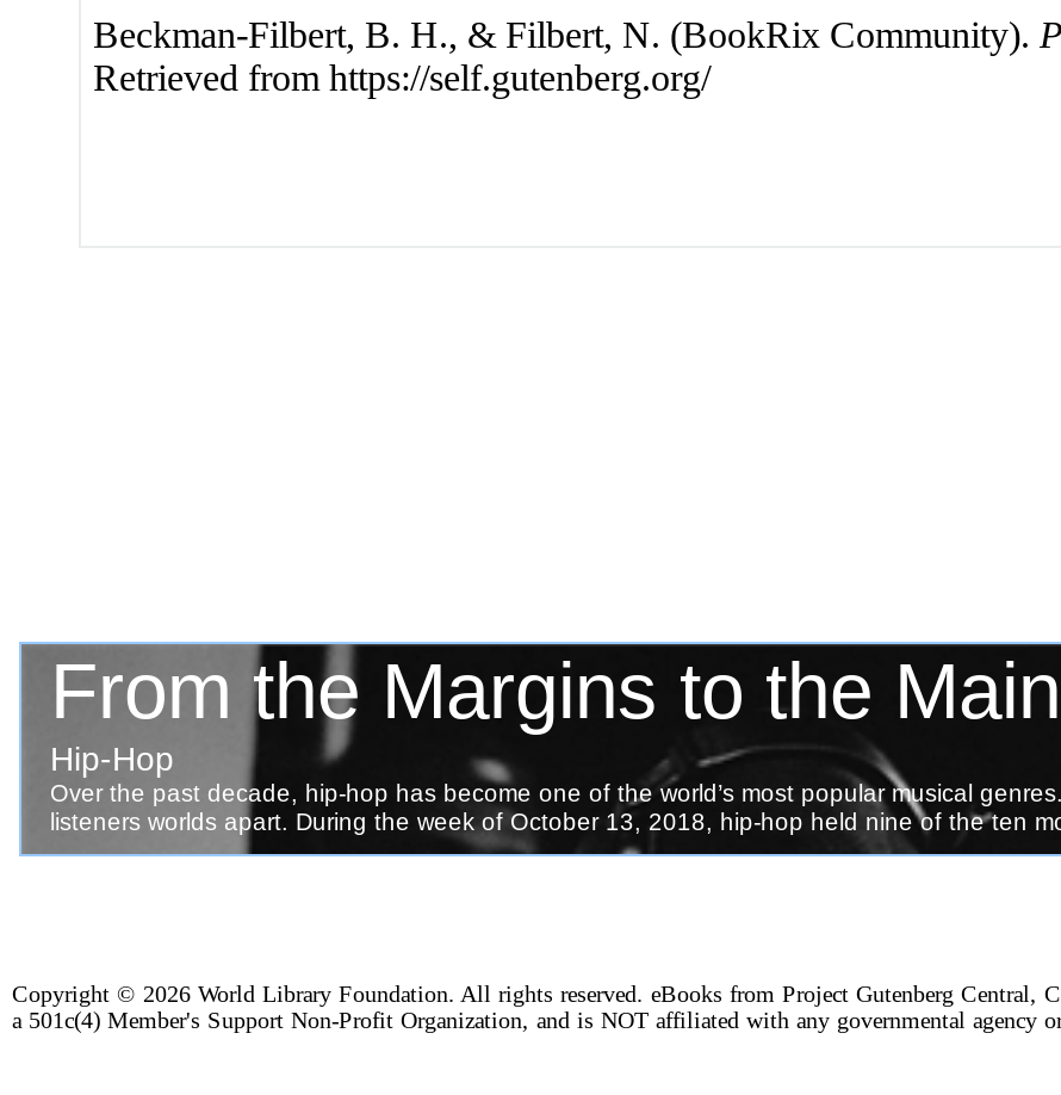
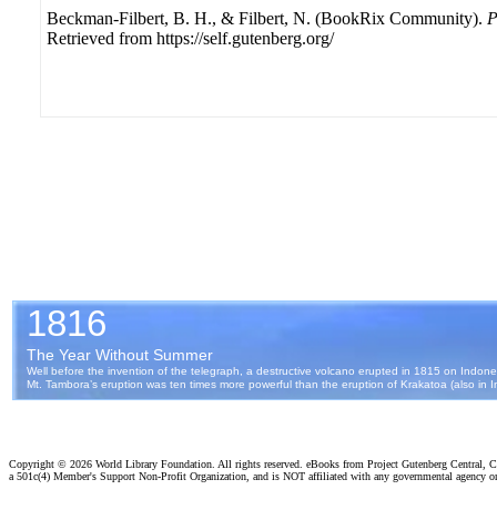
- [image]
+ [image]
